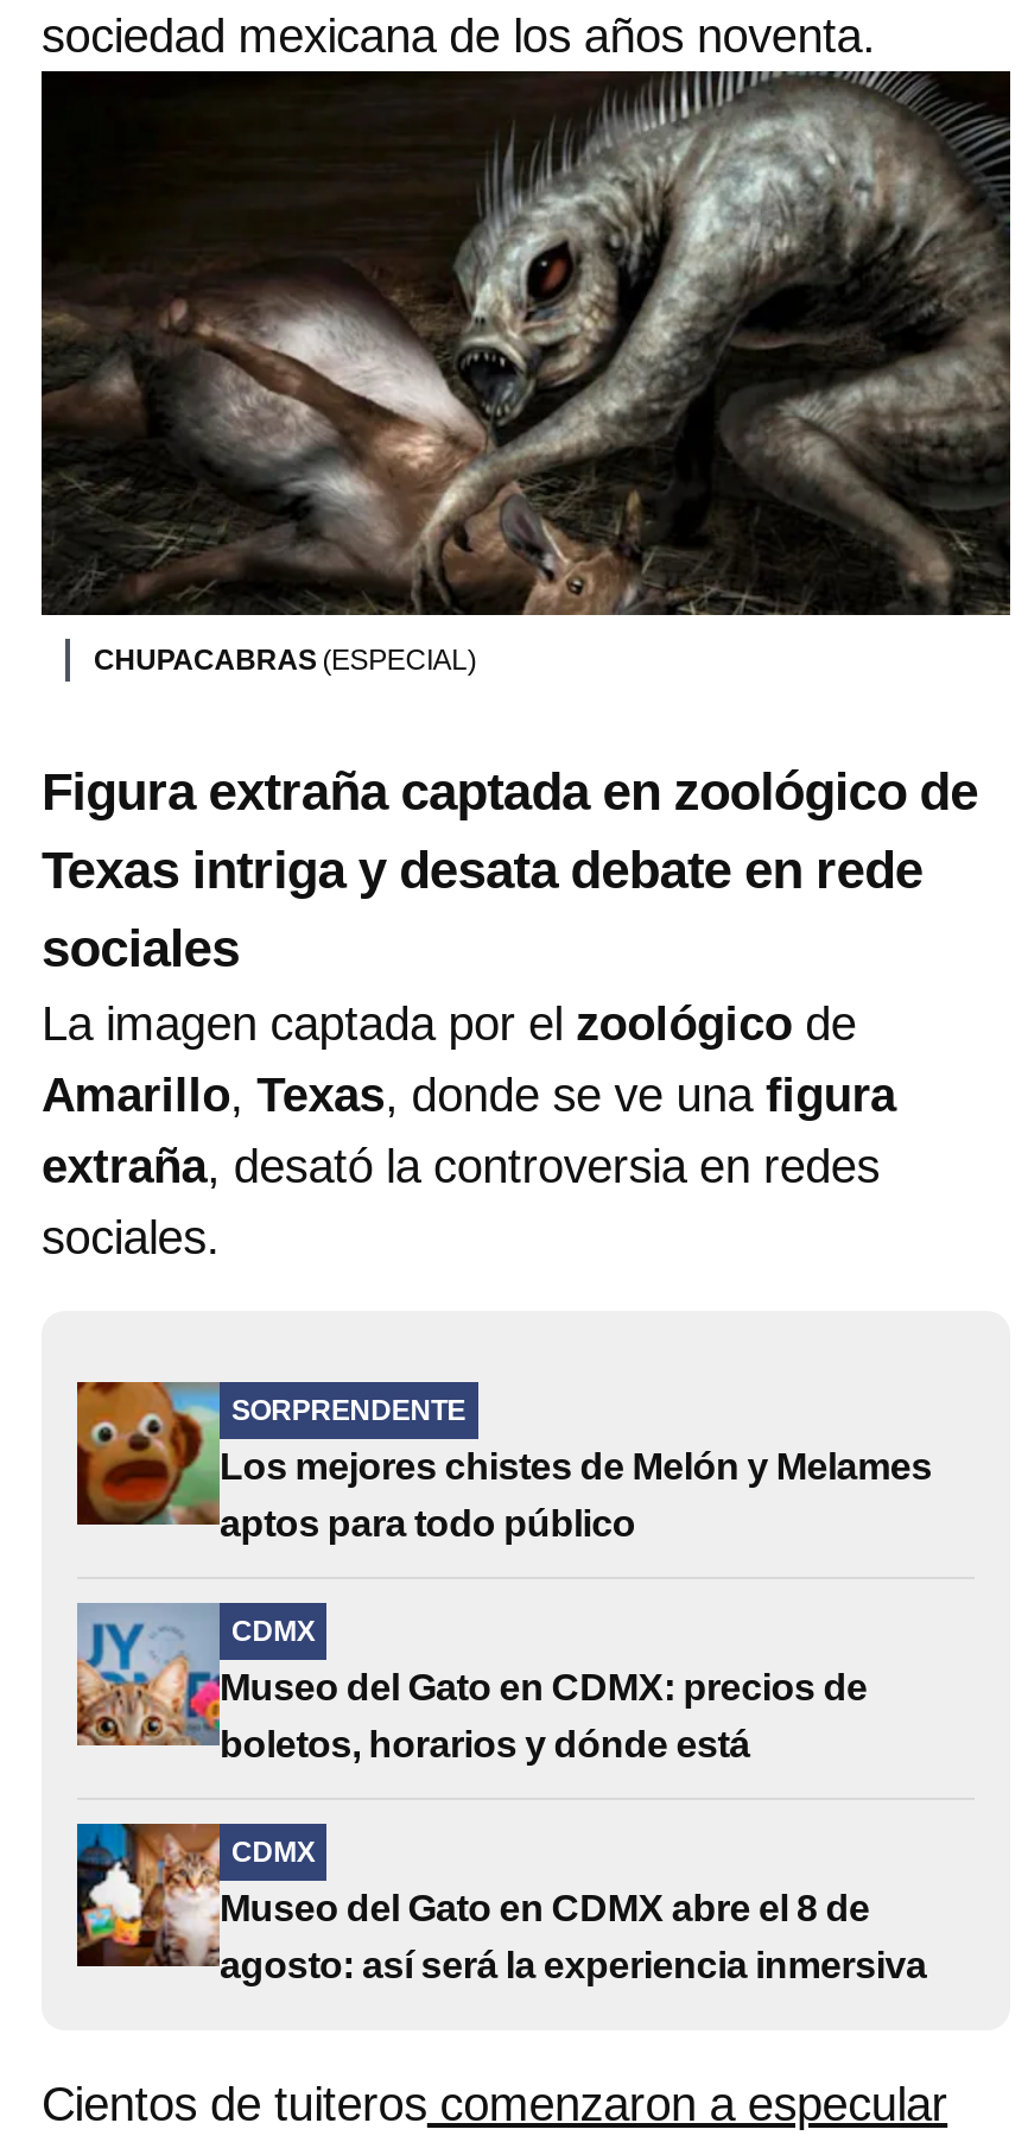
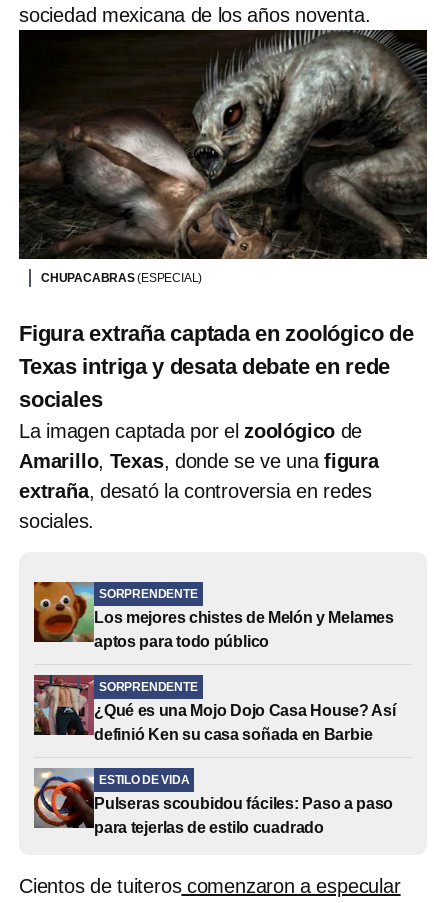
- [image]
- Museo del Gato en CDMX: precios de
- boletos, horarios y dónde está
+ [image]
+ ¿Qué es una Mojo Dojo Casa House? Así
+ definió Ken su casa soñada en Barbie

- CDMX
+ SORPRENDENTE

- [image]
- Museo del Gato en CDMX abre el 8 de
- agosto: así será la experiencia inmersiva
+ [image]
+ Pulseras scoubidou fáciles: Paso a paso
+ para tejerlas de estilo cuadrado

- CDMX
+ ESTILO DE VIDA
